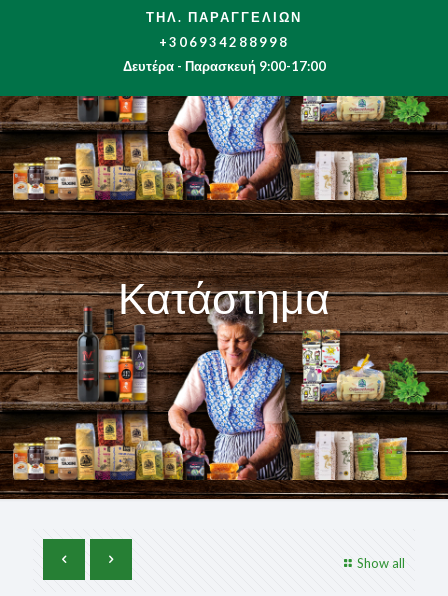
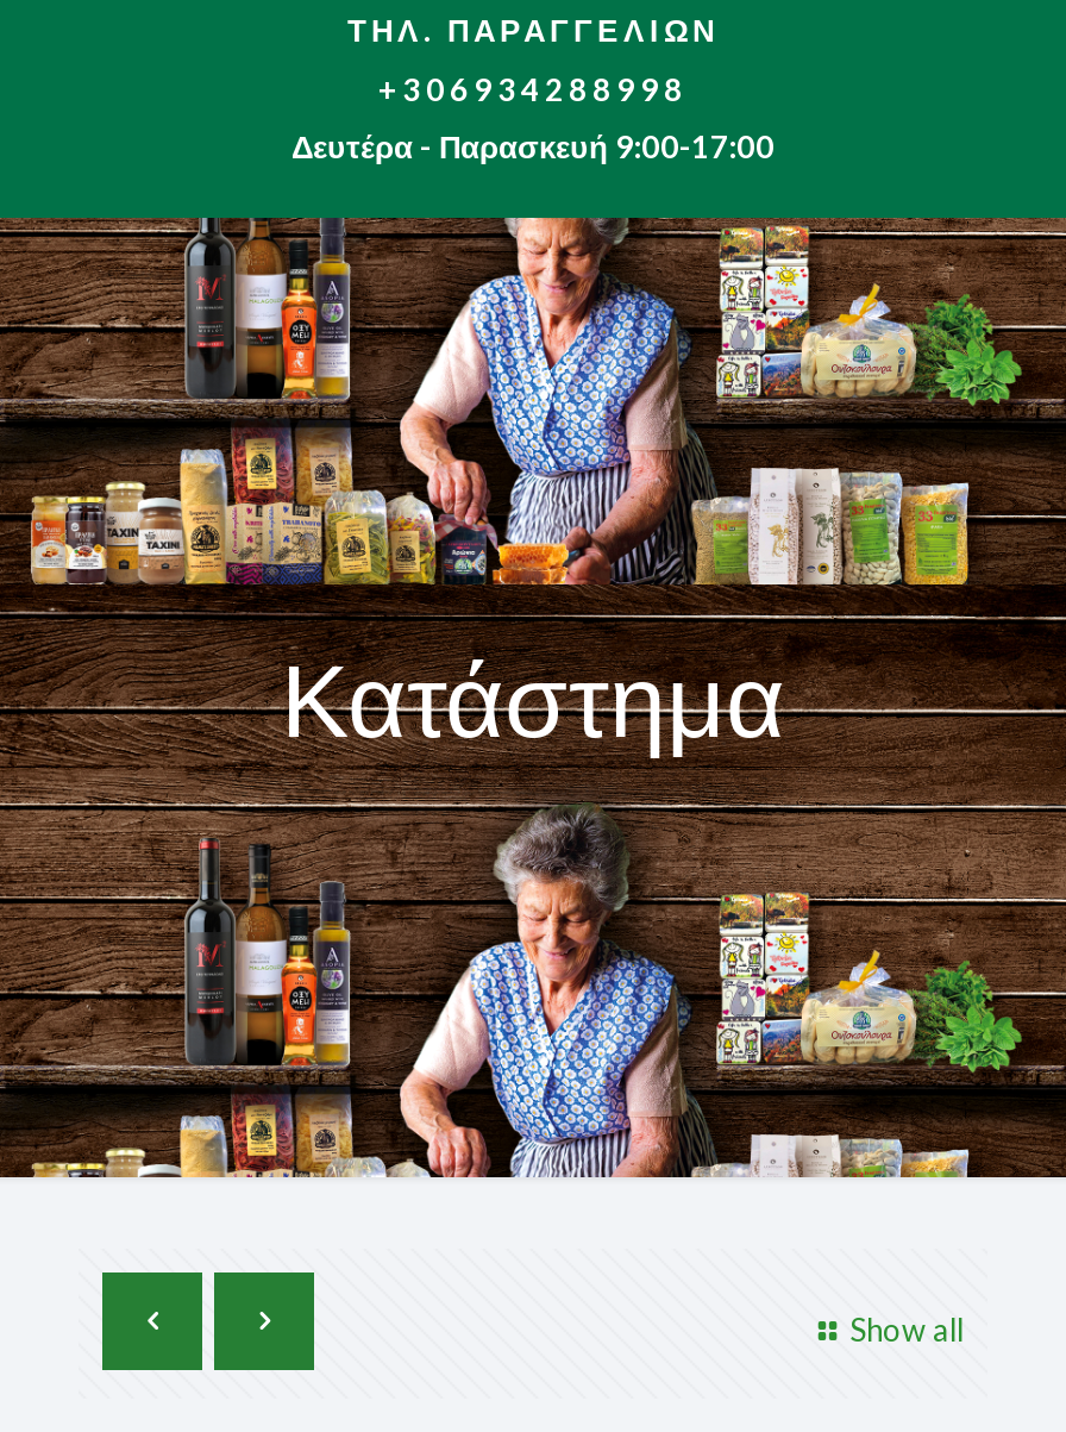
- [image]
+ [image]
